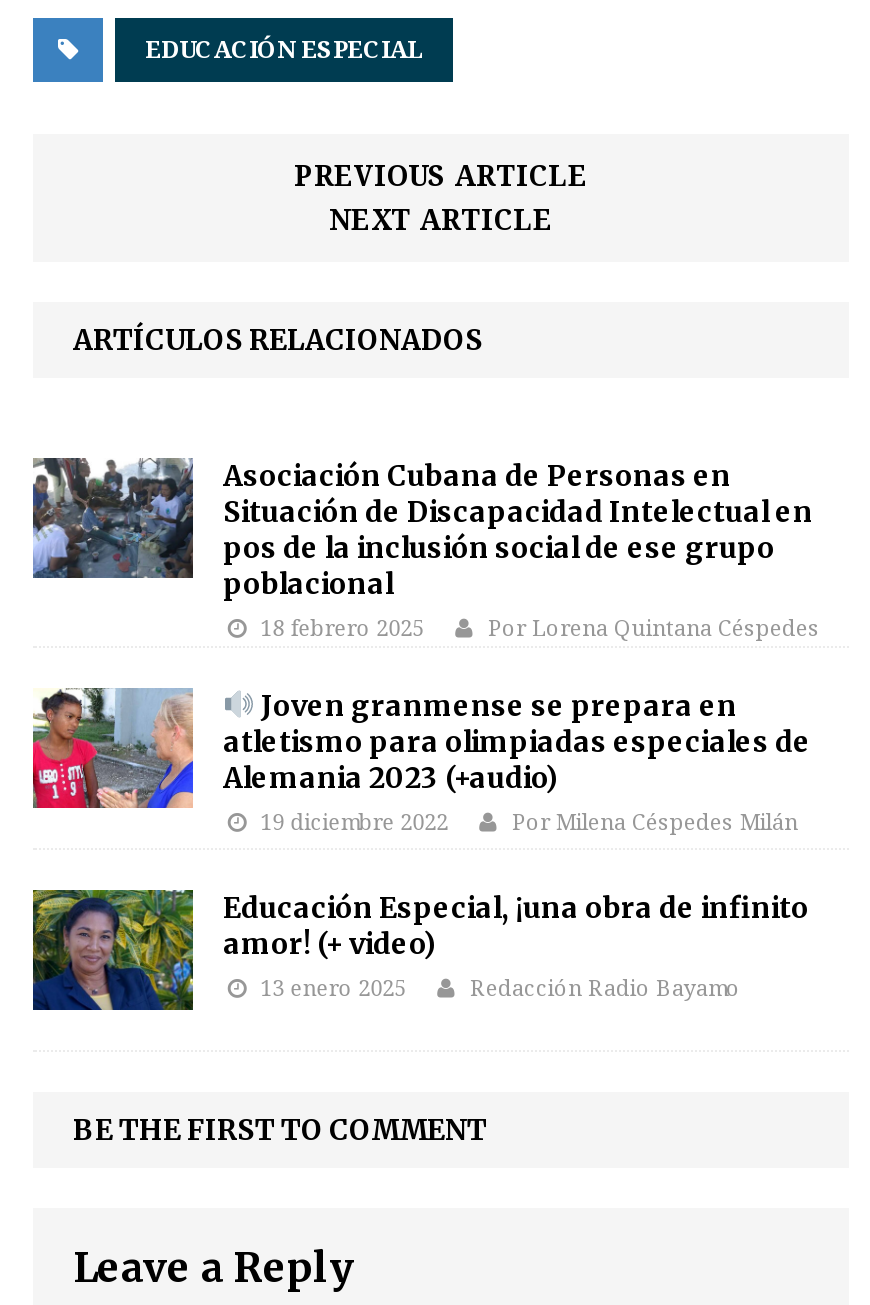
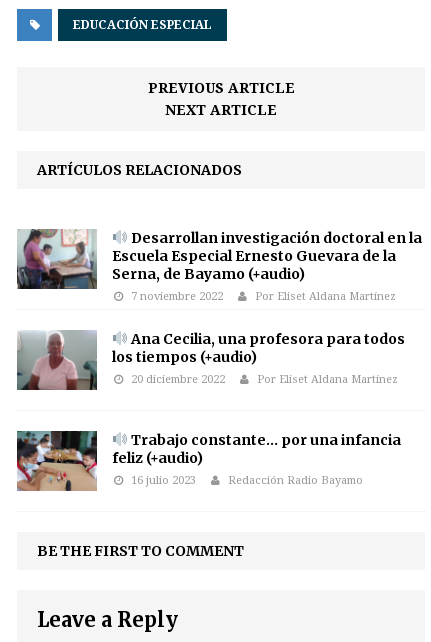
- [image]
- Asociación Cubana de Personas en
- Situación de Discapacidad Intelectual en
- pos de la inclusión social de ese grupo
- poblacional
- 18 febrero 2025
- Por Lorena Quintana Céspedes
+ [image]
+ Desarrollan investigación doctoral en la
+ Escuela Especial Ernesto Guevara de la
+ Serna, de Bayamo (+audio)
+ 7 noviembre 2022
+ Por Eliset Aldana Martínez

- [image]
- Joven granmense se prepara en
- atletismo para olimpiadas especiales de
- Alemania 2023 (+audio)
- 19 diciembre 2022
- Por Milena Céspedes Milán
+ [image]
+ Ana Cecilia, una profesora para todos
+ los tiempos (+audio)
+ 20 diciembre 2022
+ Por Eliset Aldana Martínez

- [image]
- Educación Especial, ¡una obra de infinito
- amor! (+ video)
- 13 enero 2025
+ [image]
+ Trabajo constante… por una infancia
+ feliz (+audio)
+ 16 julio 2023
